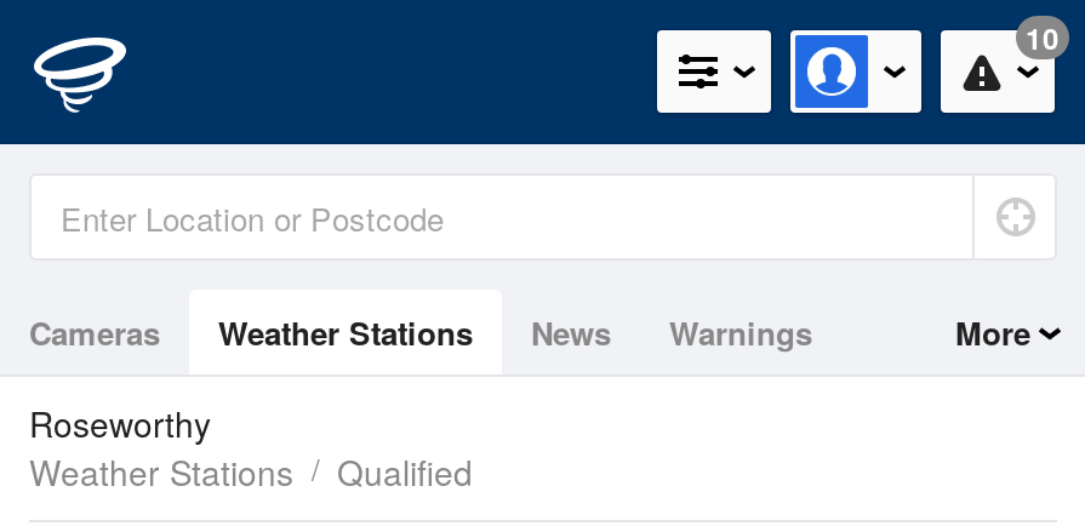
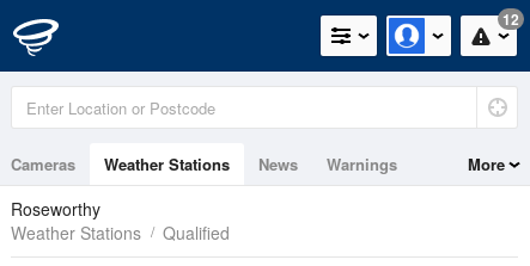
- 10
+ 12
